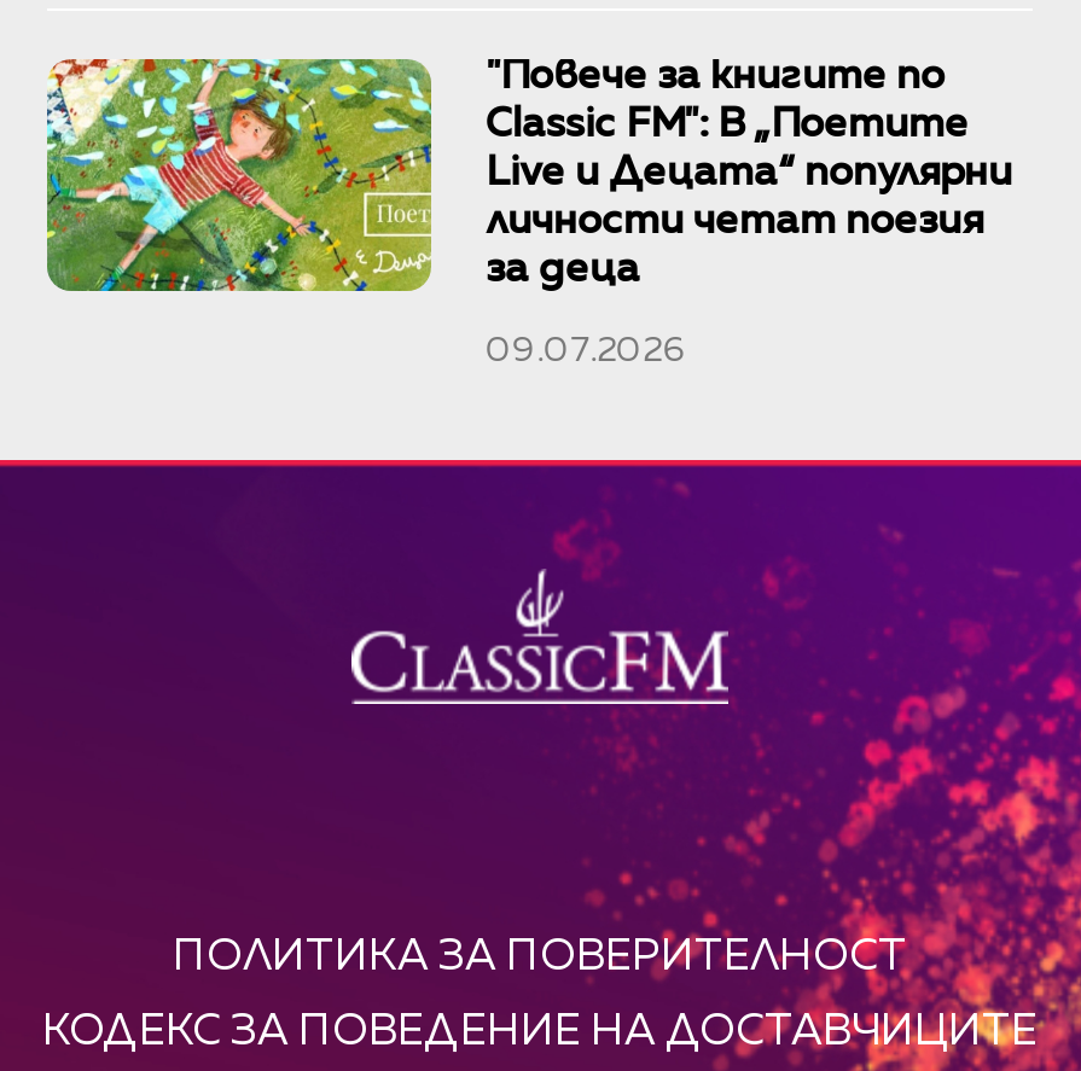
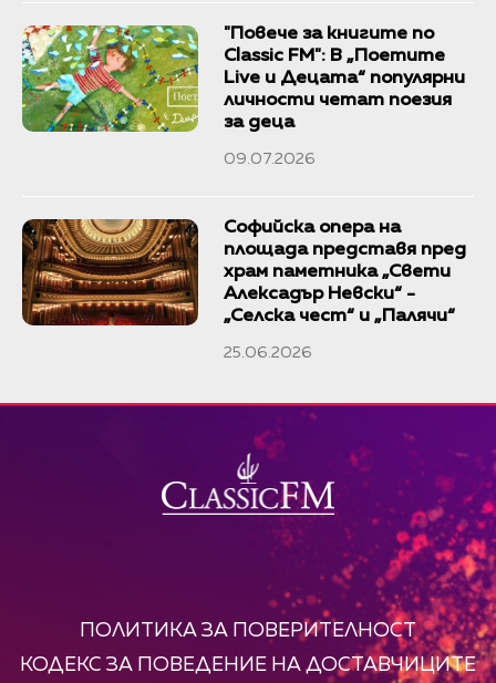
+ [image]
+ Софийска опера на
+ площада представя пред
+ храм паметника „Свети
+ Алексадър Невски“ -
+ „Селска чест“ и „Палячи“
+ 25.06.2026
